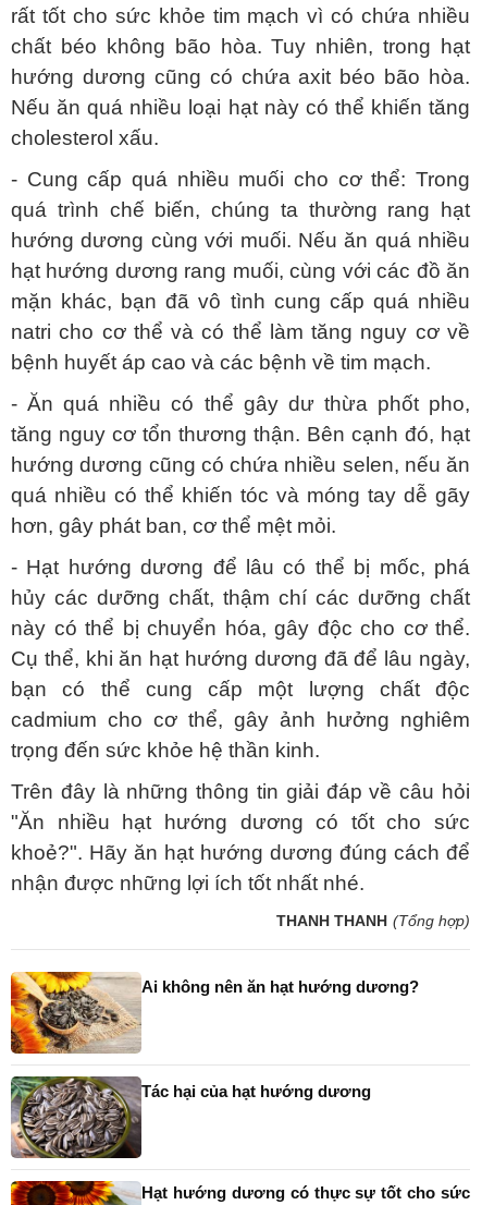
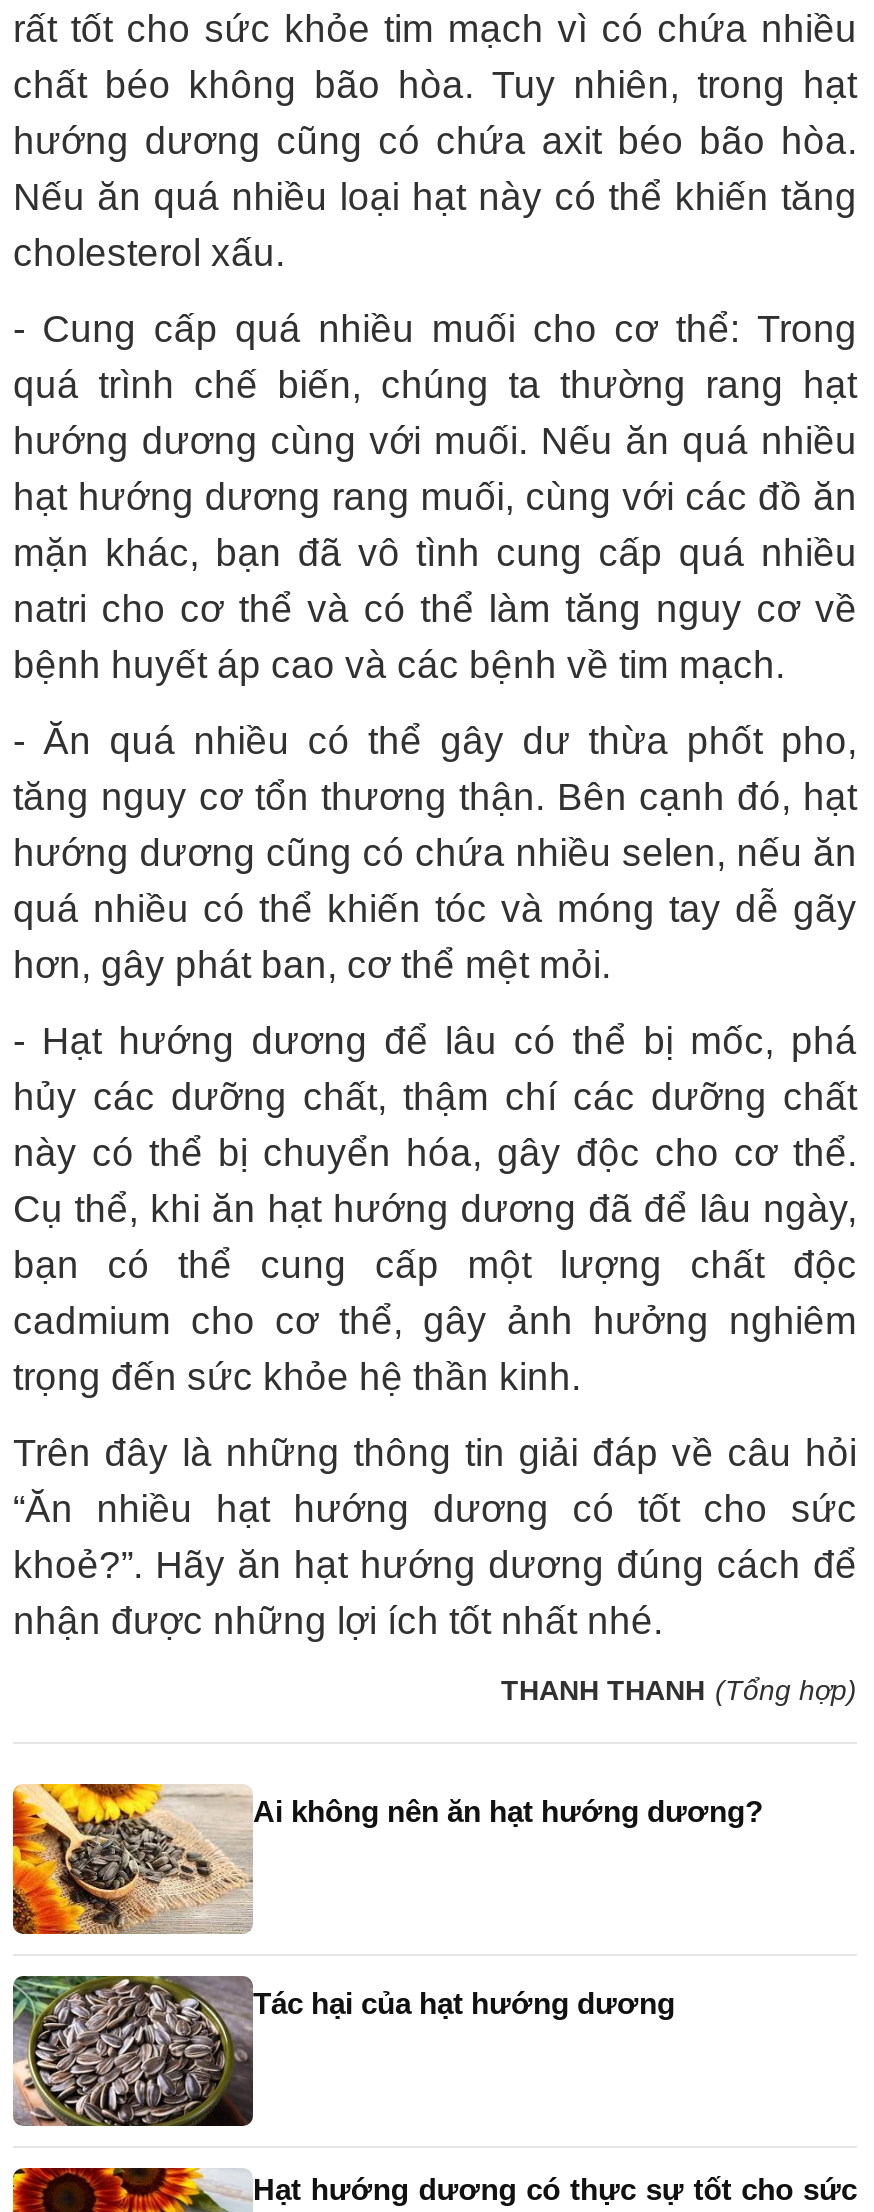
- "Ăn nhiều hạt hướng dương có tốt cho sức
+ “Ăn nhiều hạt hướng dương có tốt cho sức

- khoẻ?". Hãy ăn hạt hướng dương đúng cách để
+ khoẻ?”. Hãy ăn hạt hướng dương đúng cách để
